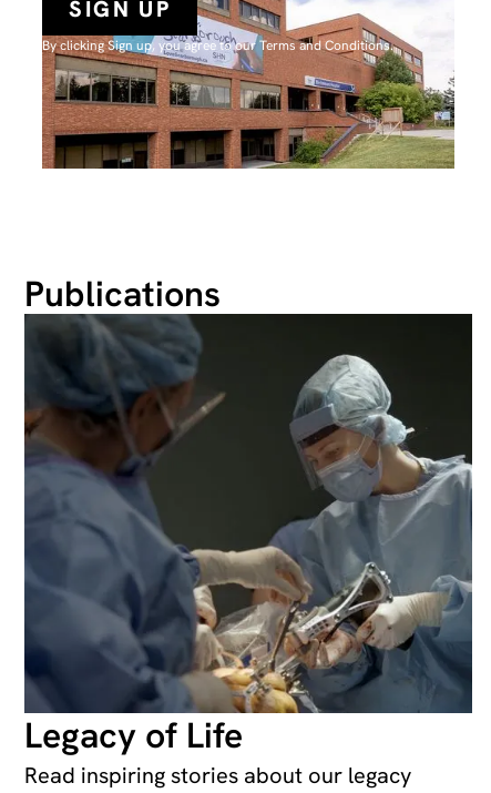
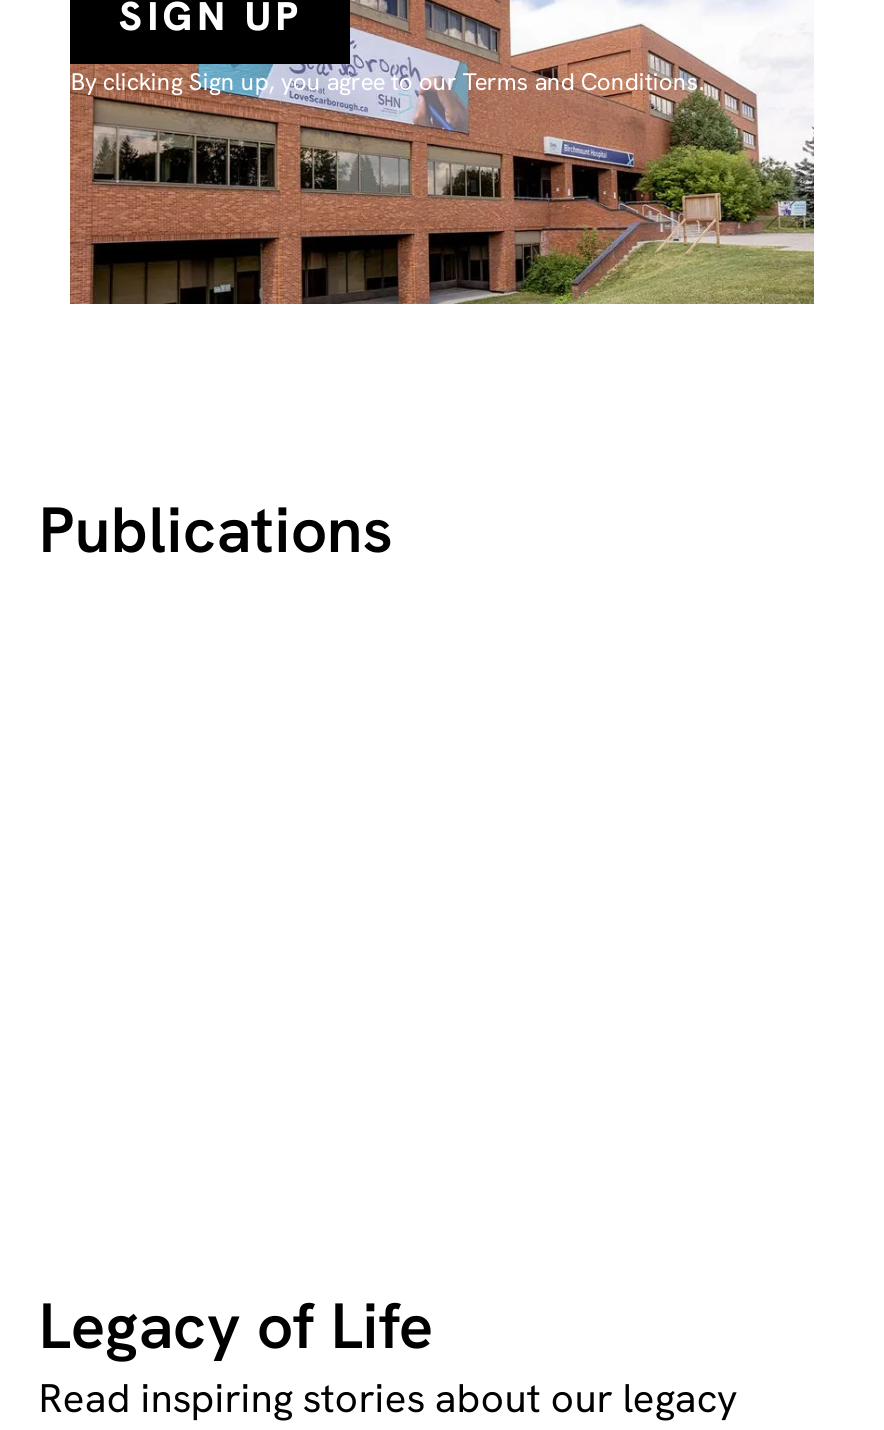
- [image]
